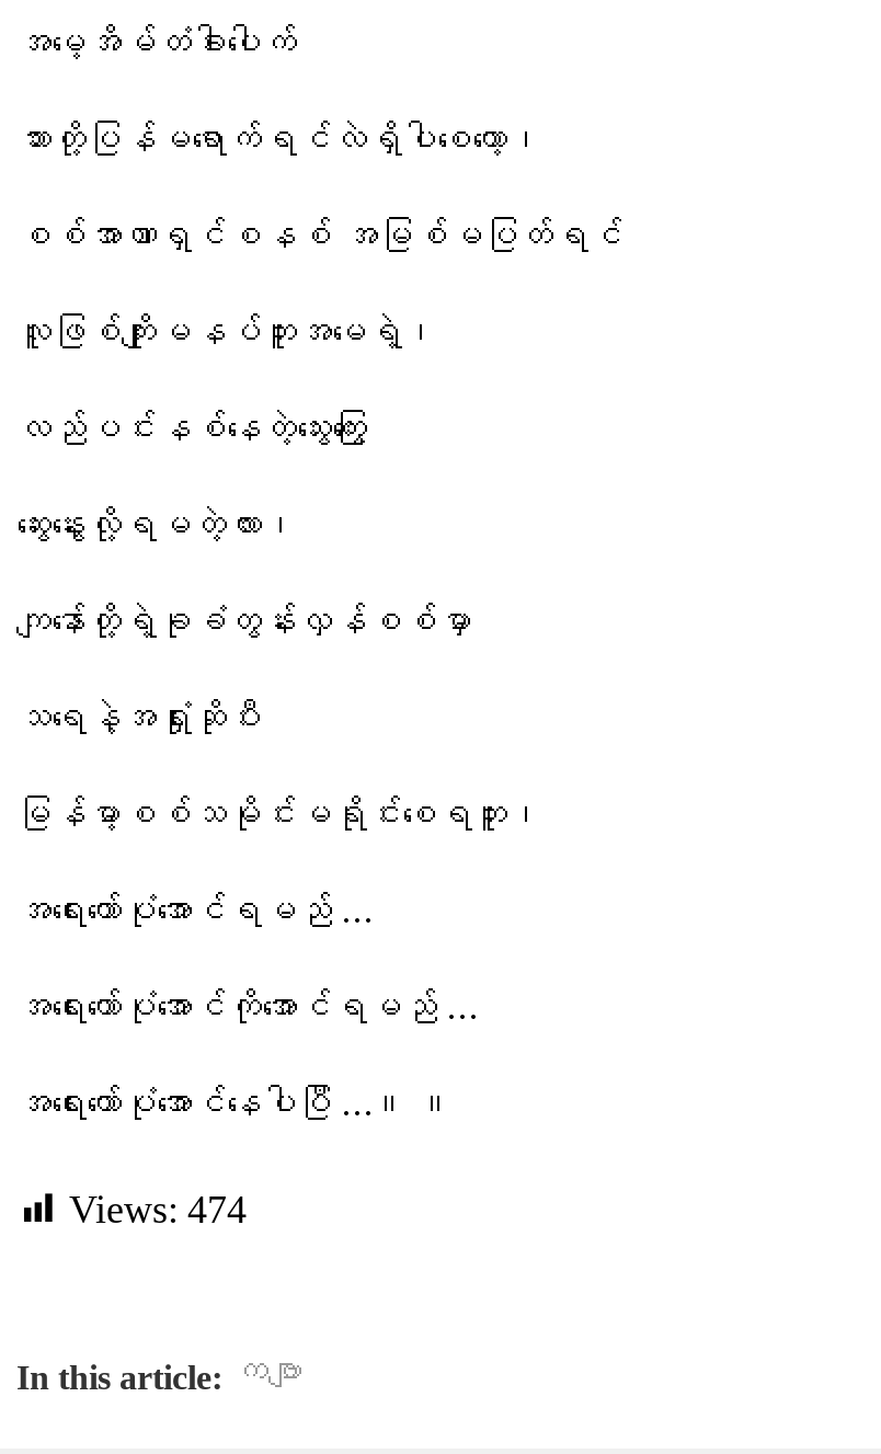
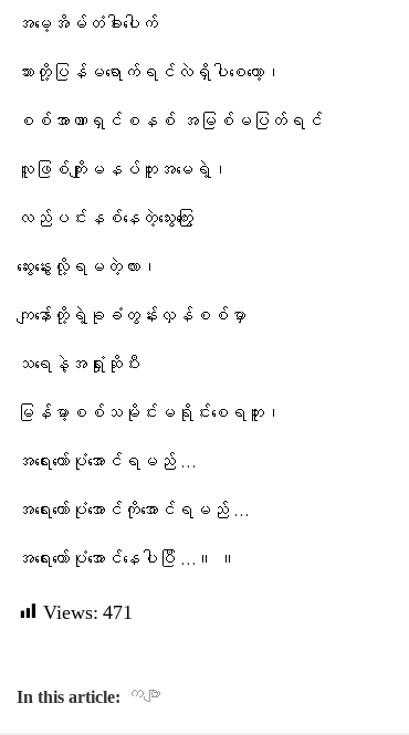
- Views: 474
+ Views: 471
